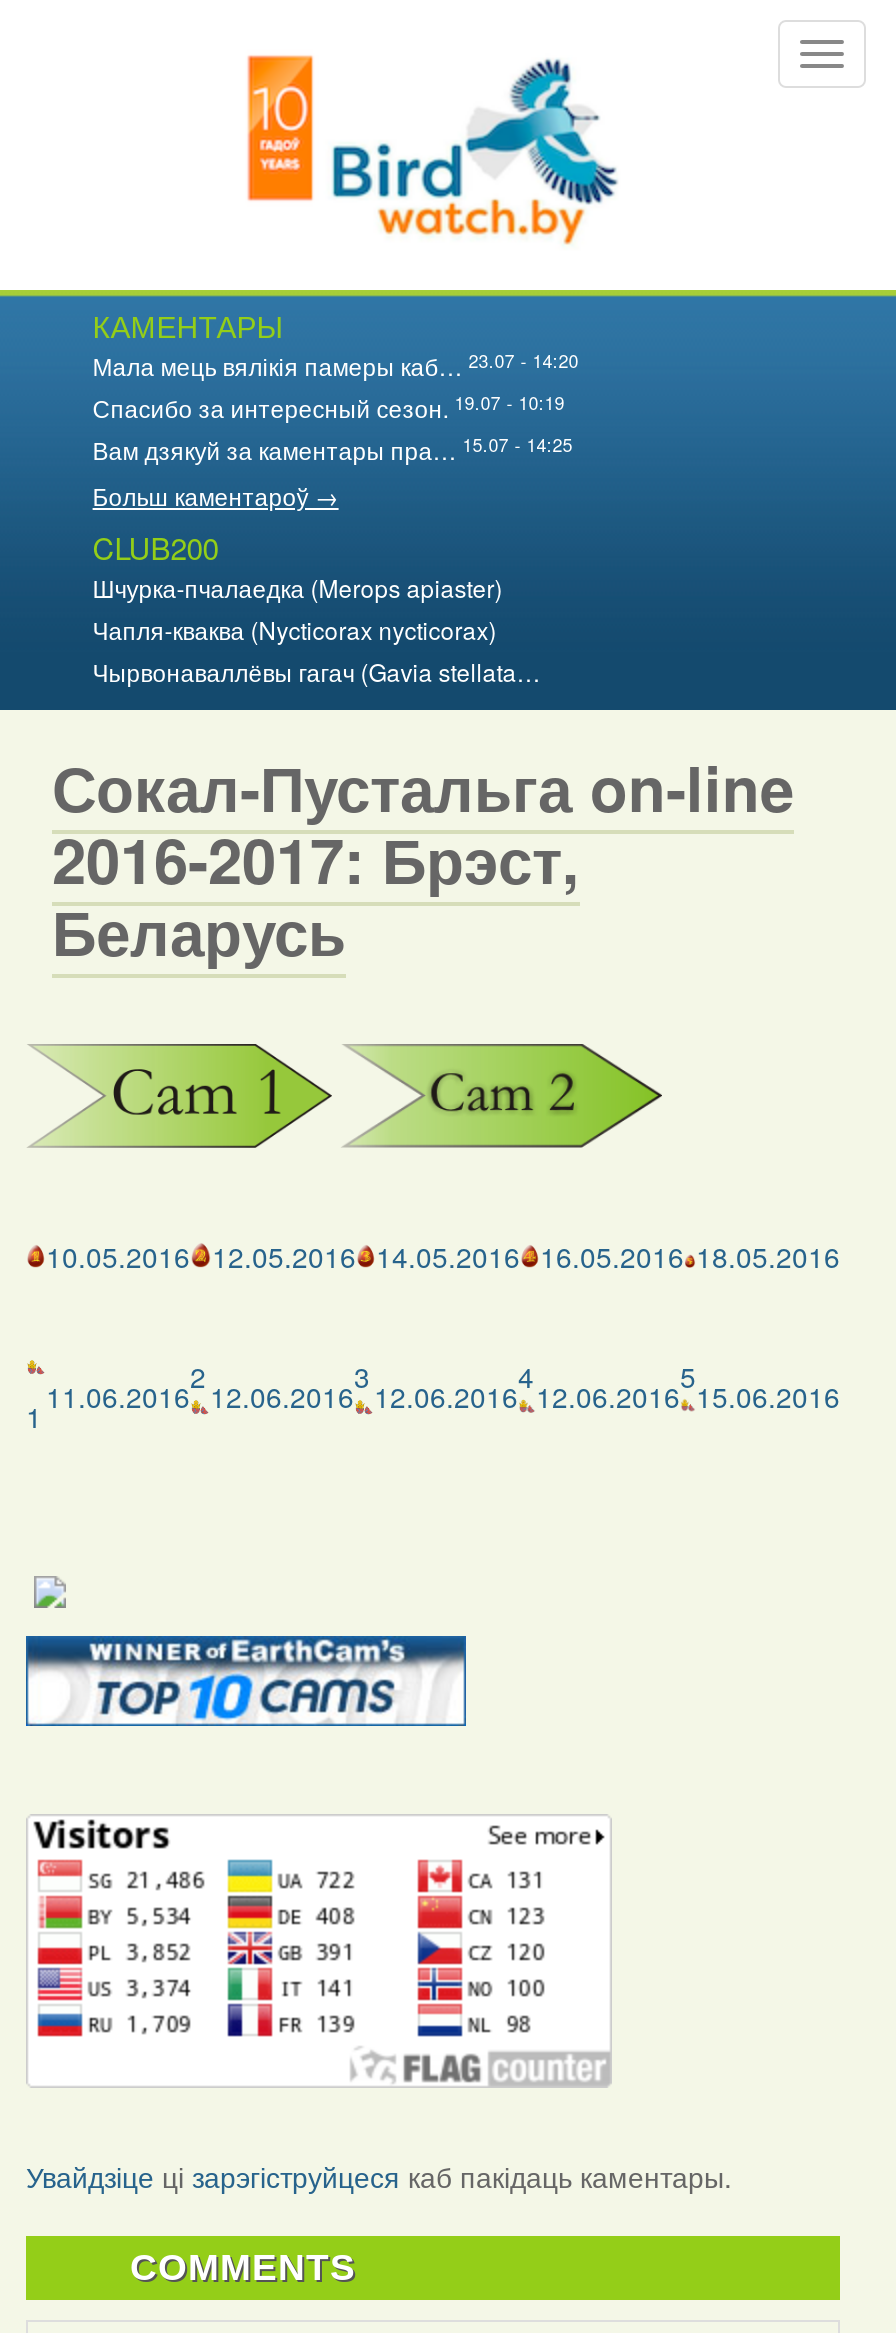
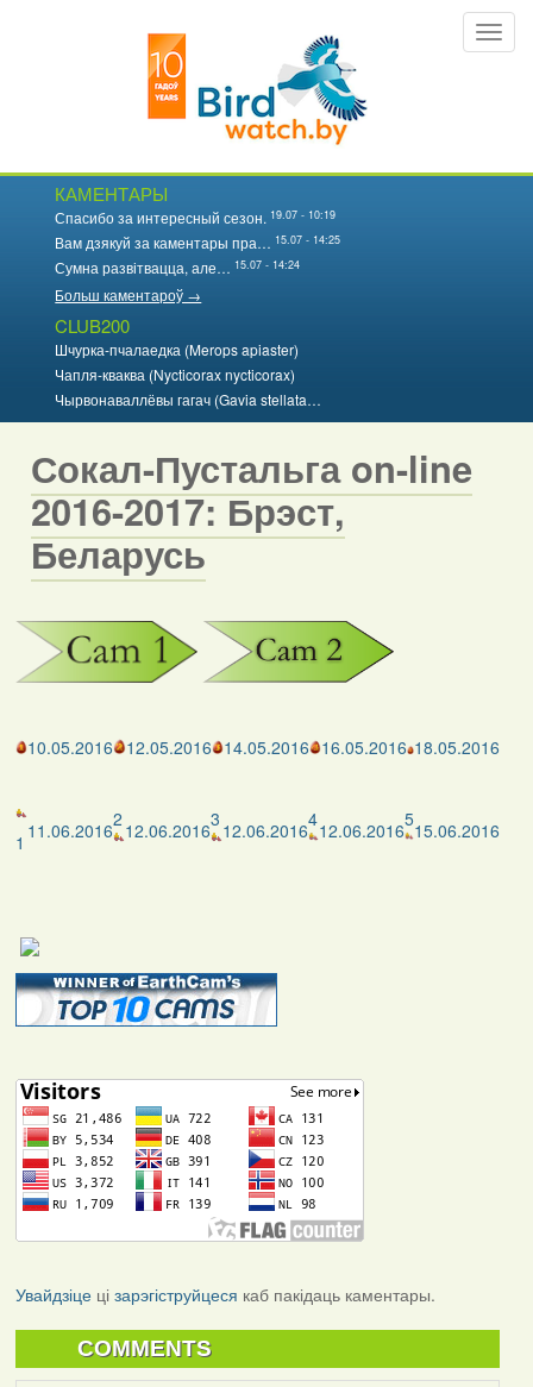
- Мала мець вялікія памеры каб… 23.07 - 14:20

moved up: Спасибо за интересный сезон. 19.07 - 10:19 | Вам дзякуй за каментары пра… 15.07 - 14:25

+ Сумна развітвацца, але… 15.07 - 14:24
